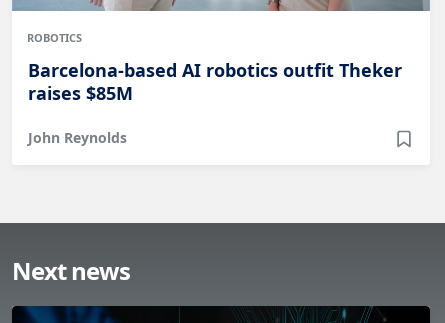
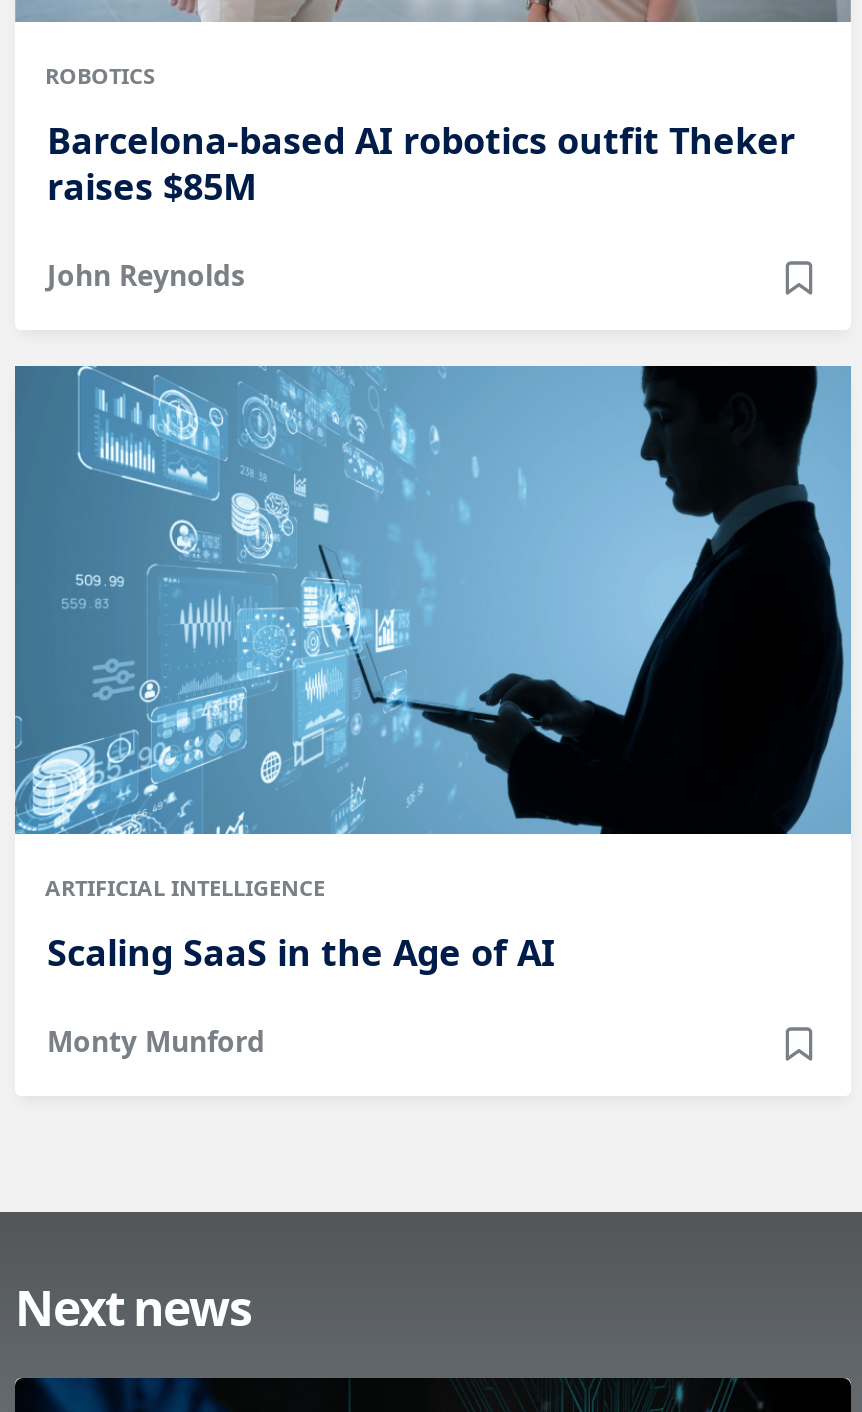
+ [image]
+ ARTIFICIAL INTELLIGENCE
+ Scaling SaaS in the Age of AI
+ Monty Munford
